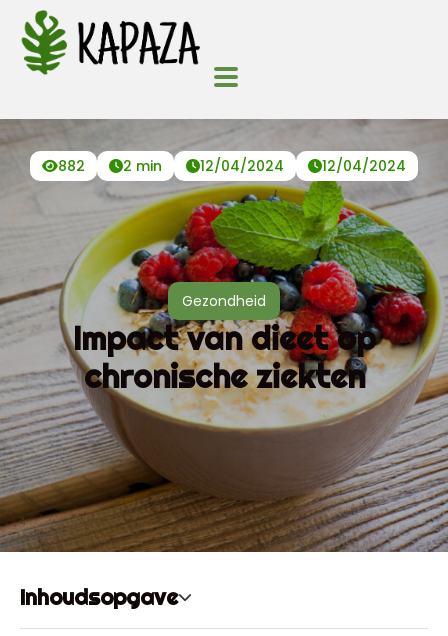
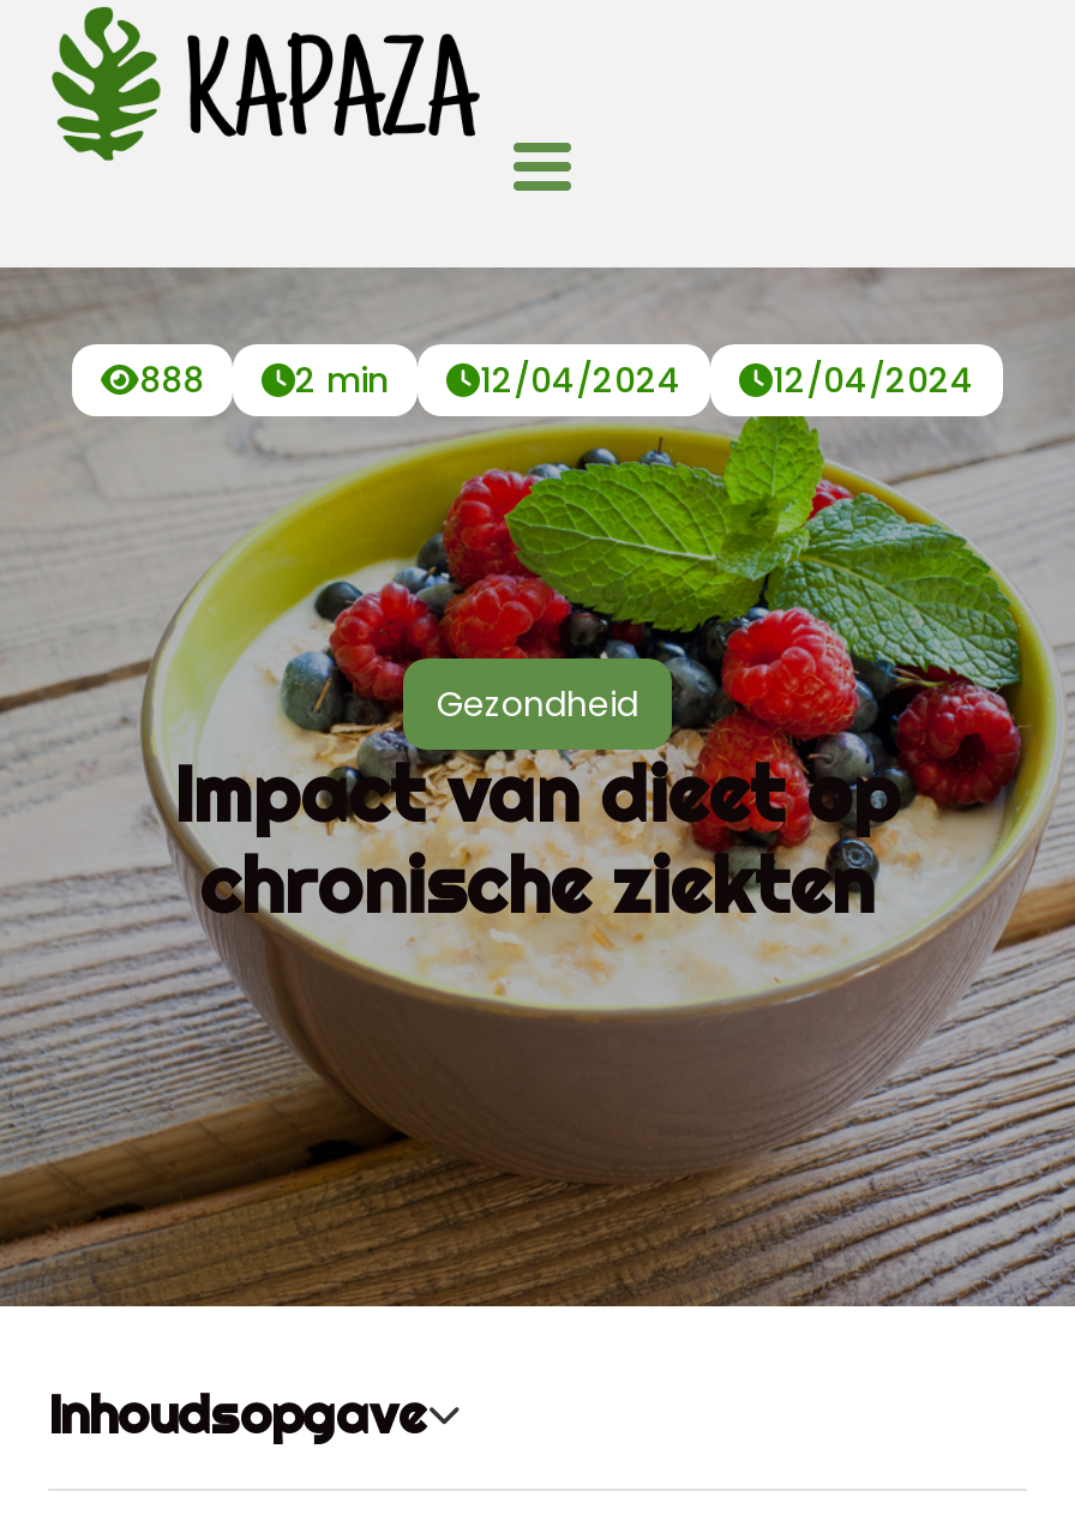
- 882
+ 888
